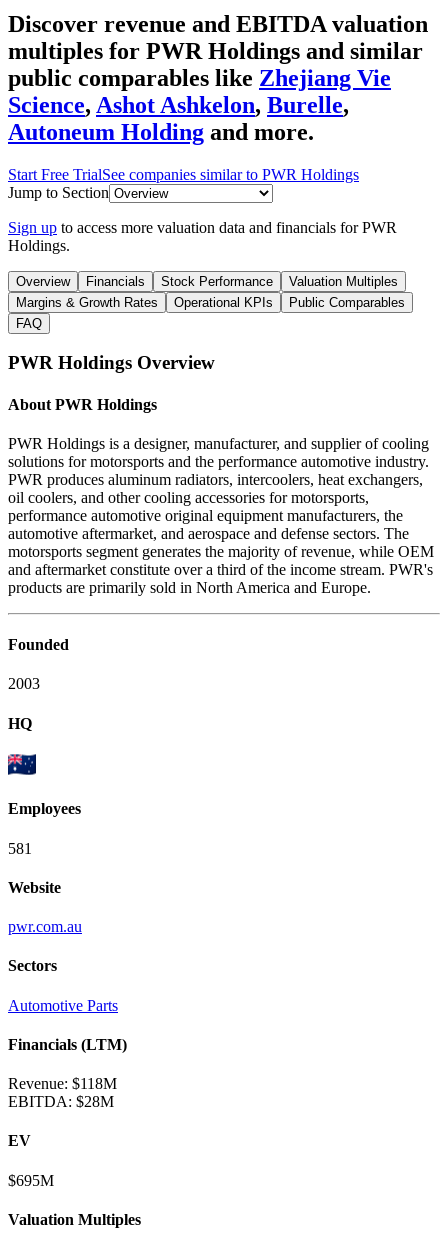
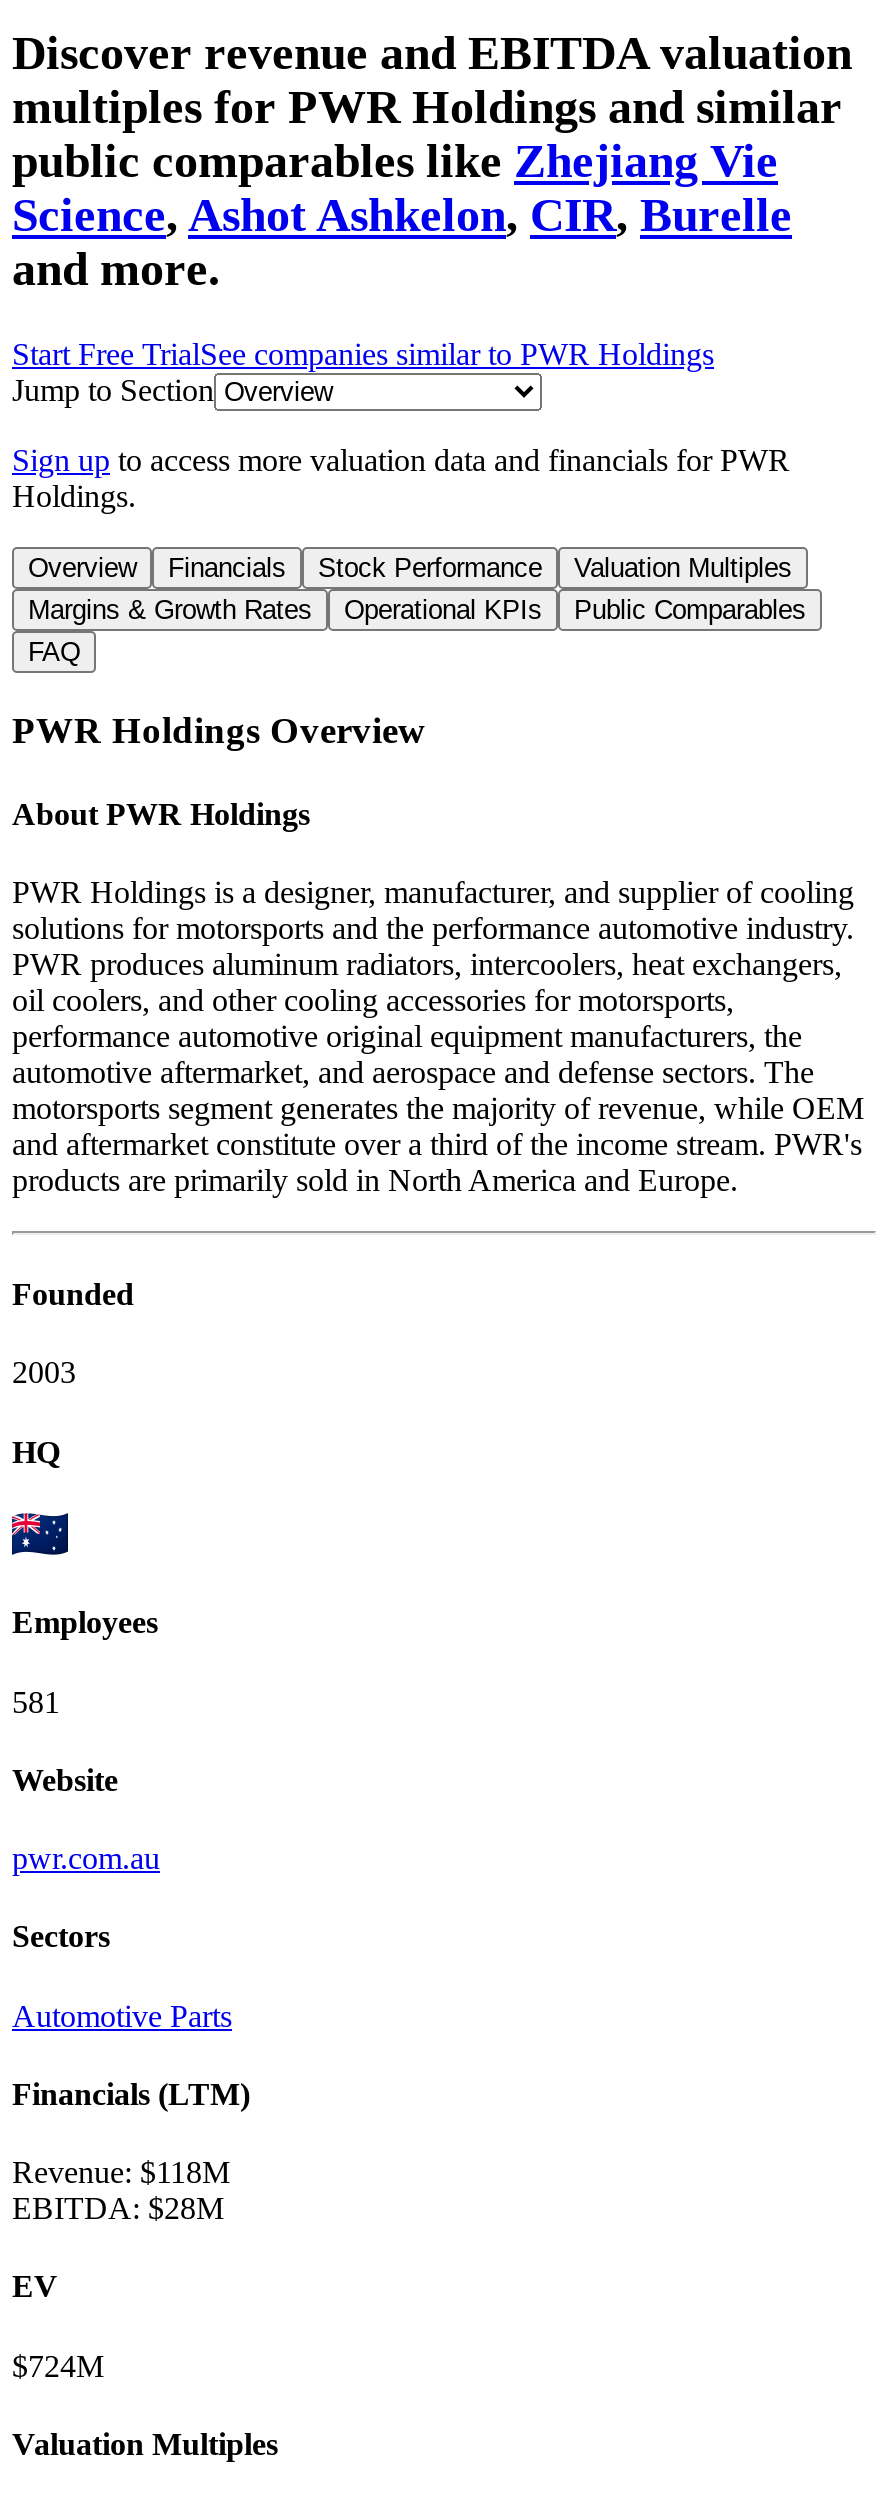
- Science, Ashot Ashkelon, Burelle,
- Autoneum Holding and more.
+ Science, Ashot Ashkelon, CIR, Burelle
+ and more.

- $695M
+ $724M
